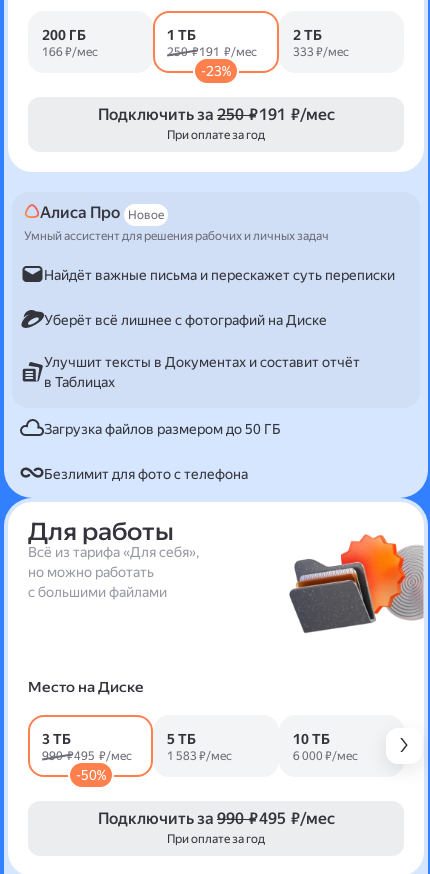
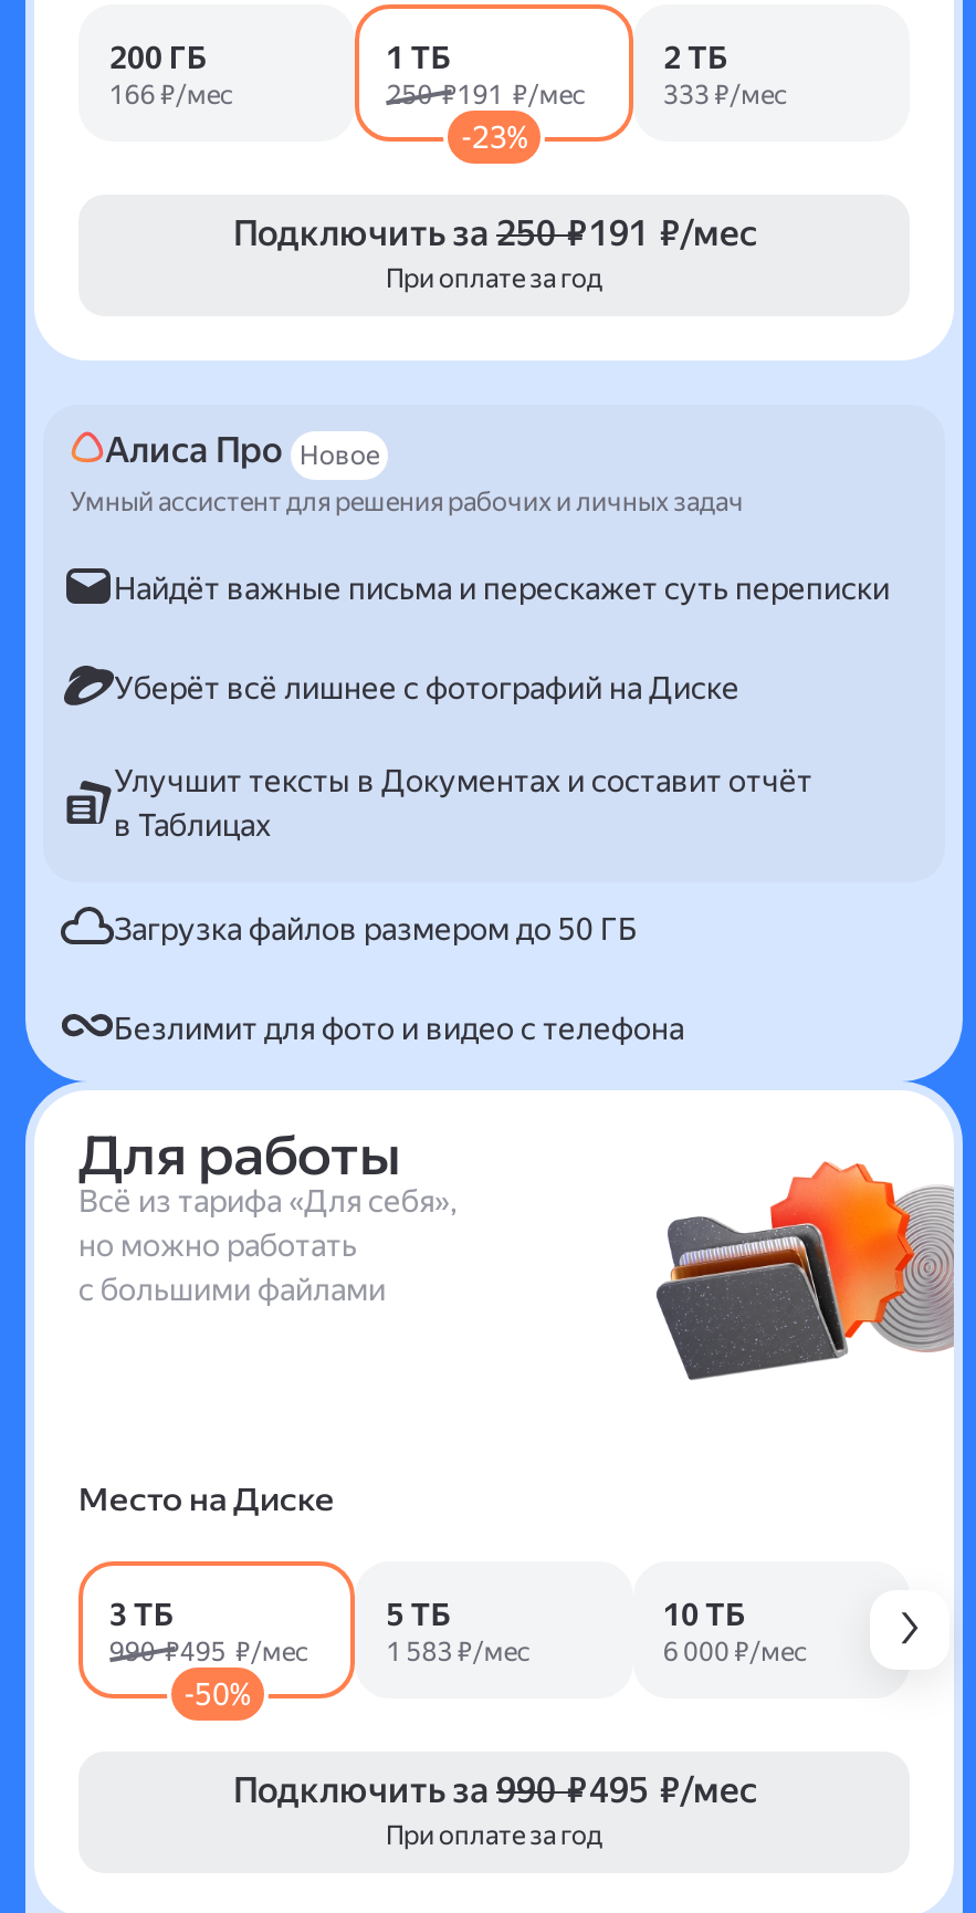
- Безлимит для фото с телефона
+ Безлимит для фото и видео с телефона
